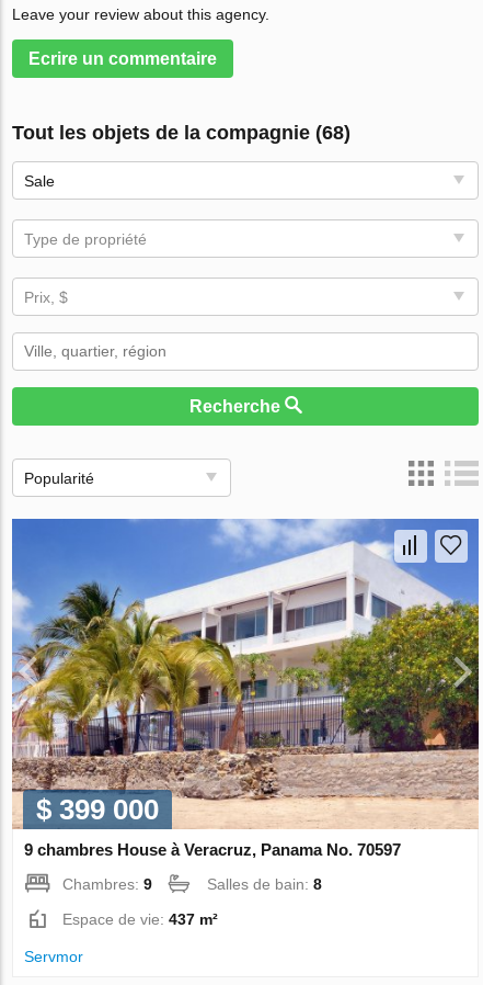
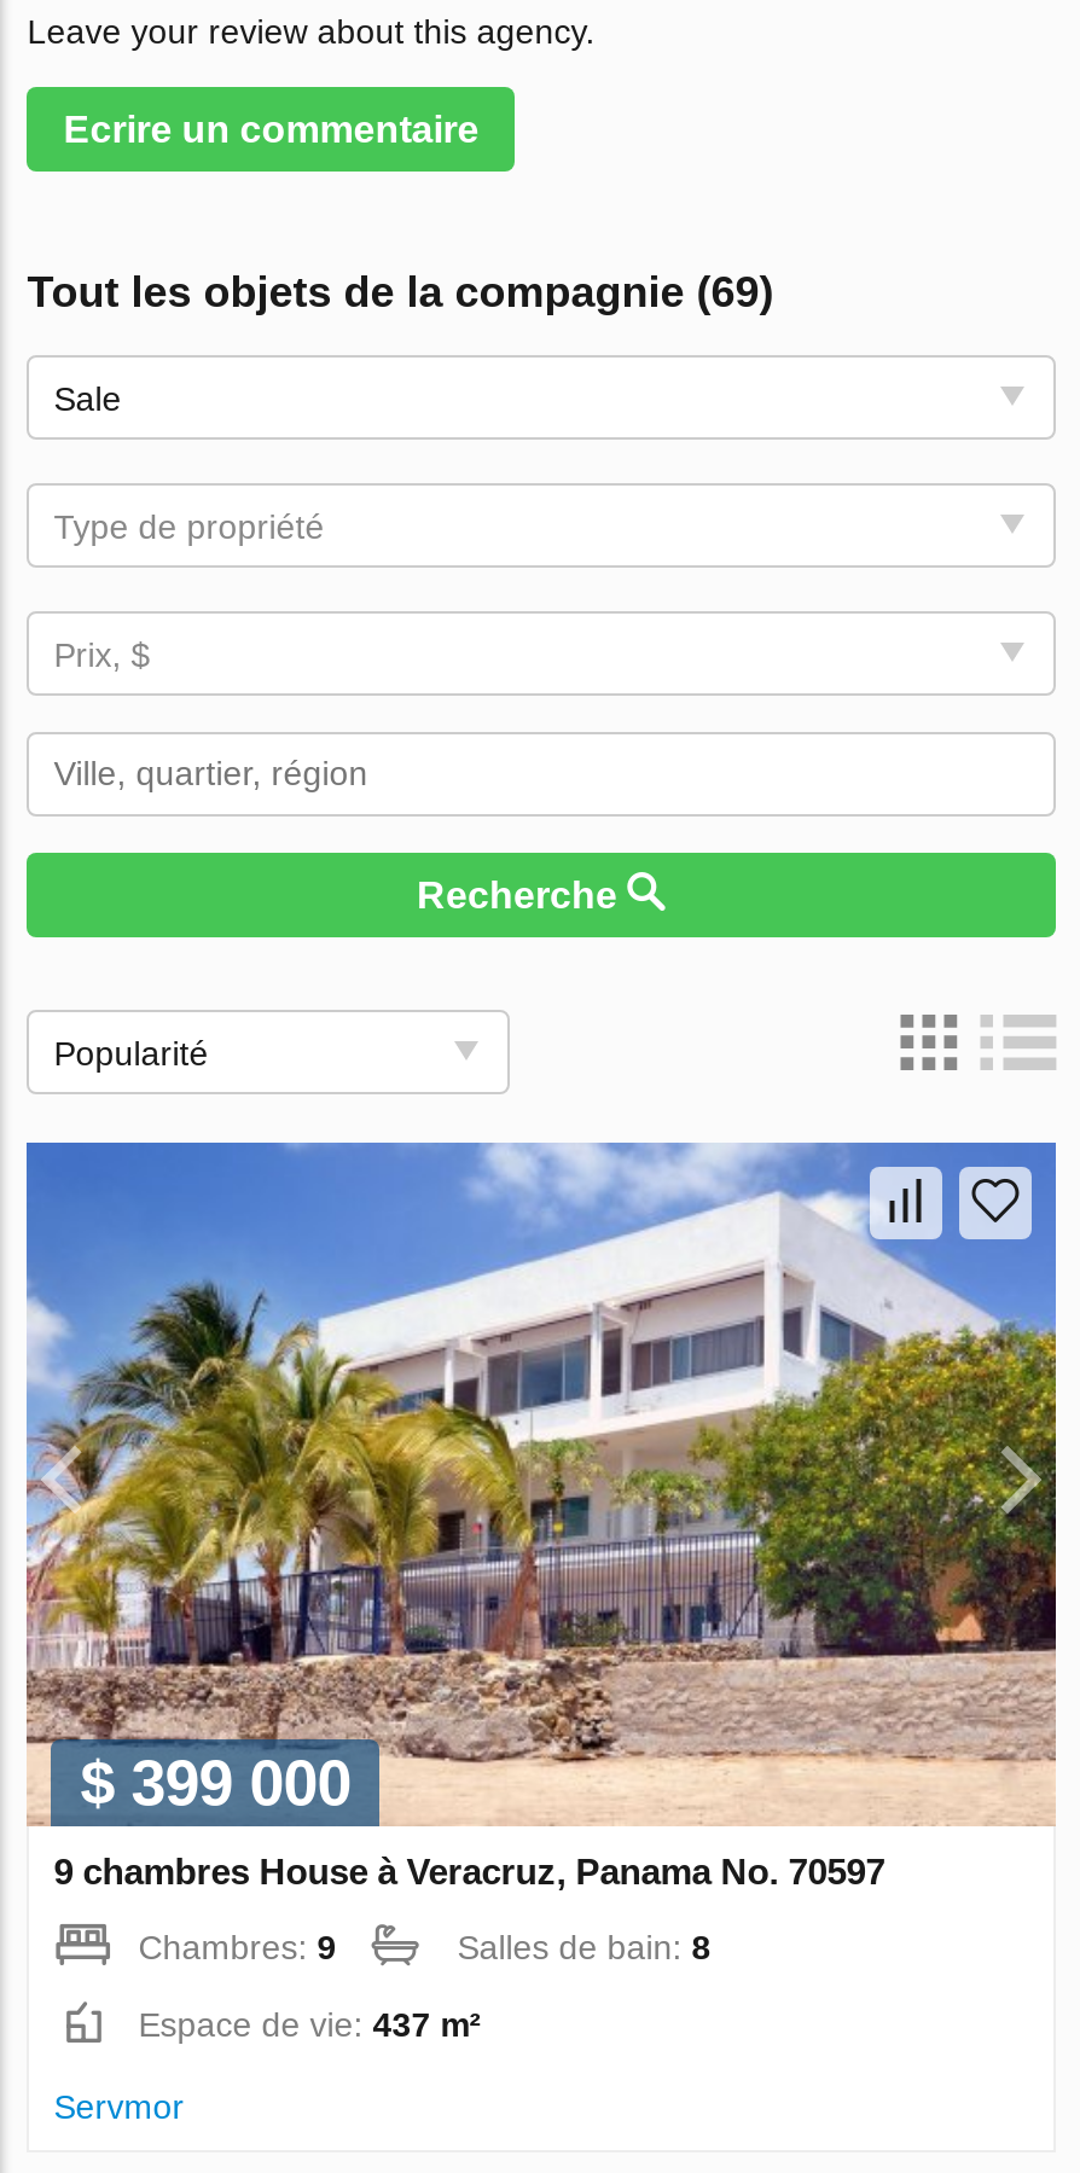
- Tout les objets de la compagnie (68)
+ Tout les objets de la compagnie (69)
